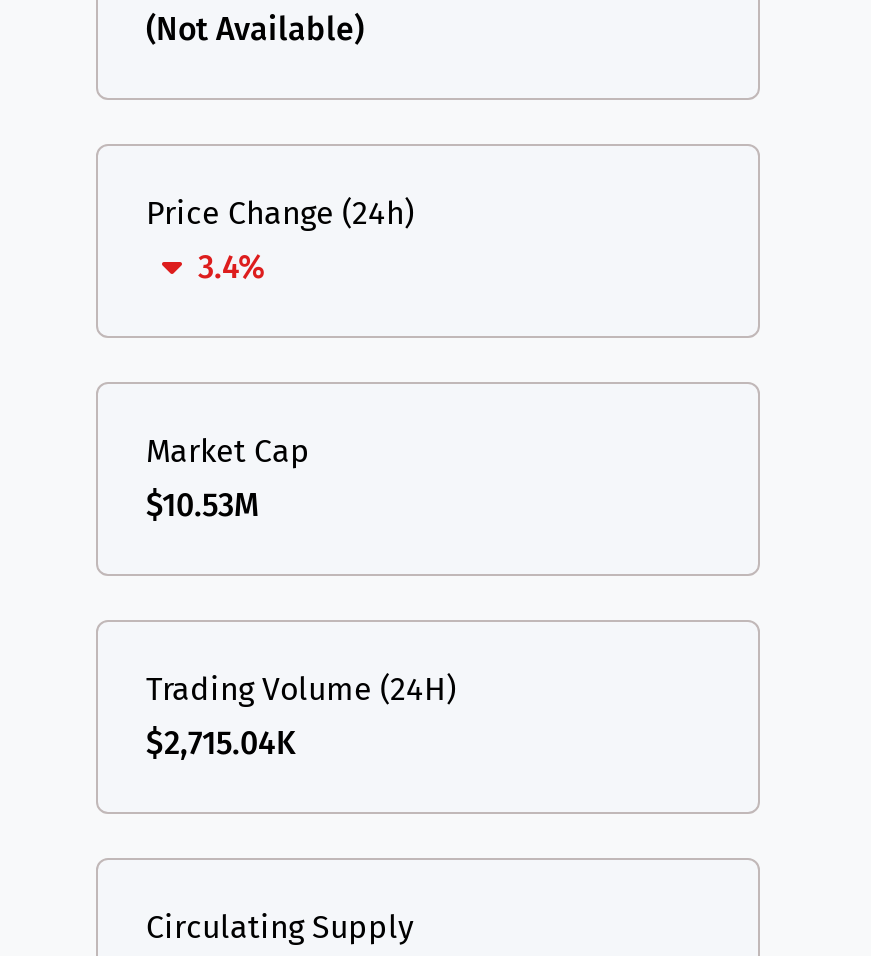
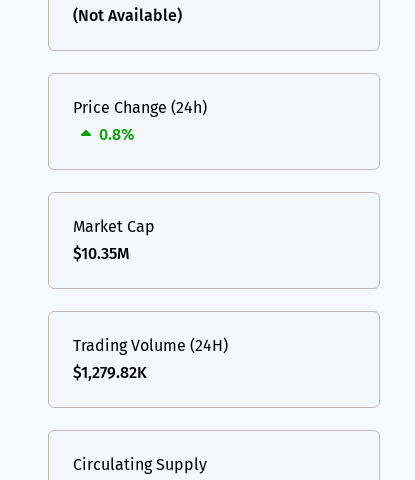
- 3.4%
+ 0.8%

- $10.53M
+ $10.35M

- $2,715.04K
+ $1,279.82K
